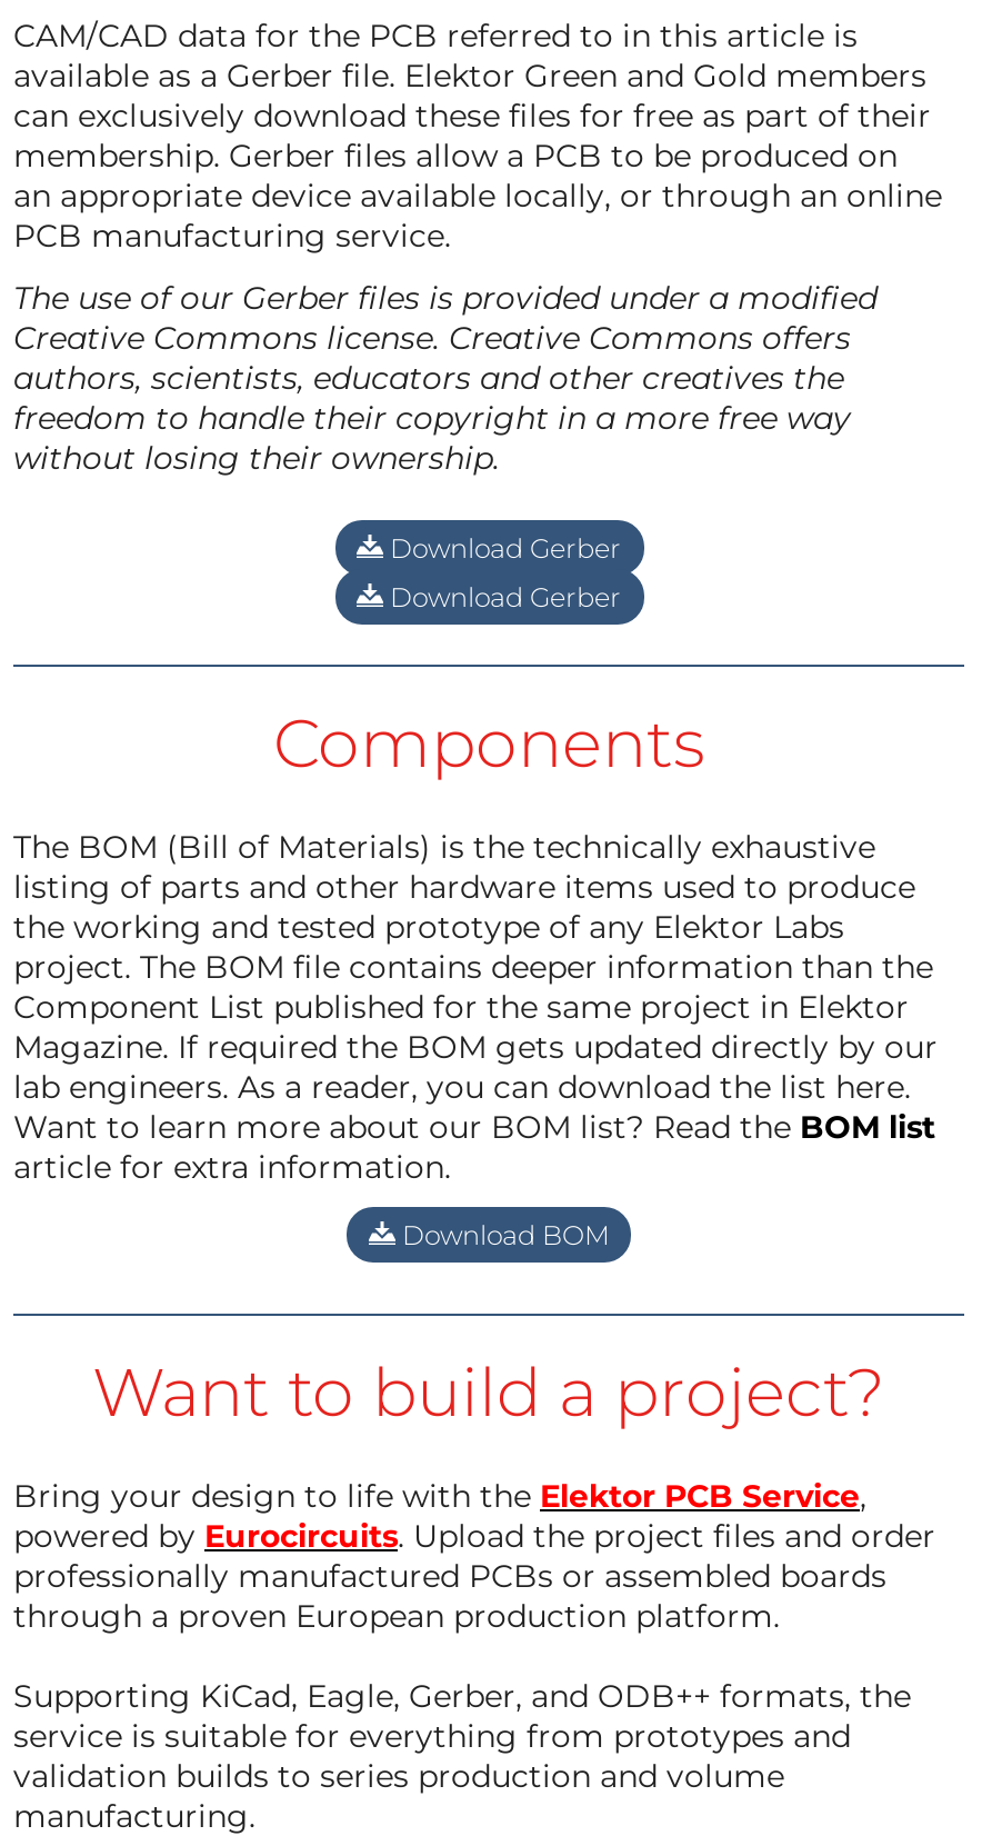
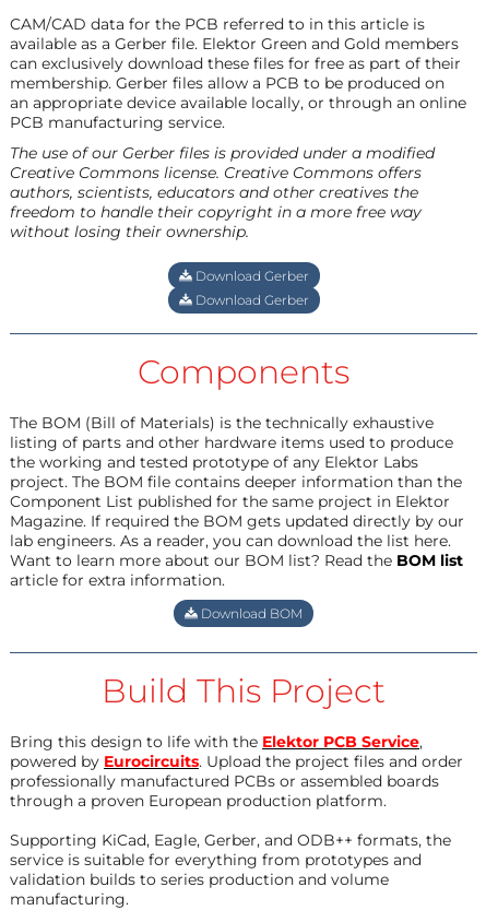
- Want to build a project?
+ Build This Project

- Bring your design to life with the Elektor PCB Service,
+ Bring this design to life with the Elektor PCB Service,
